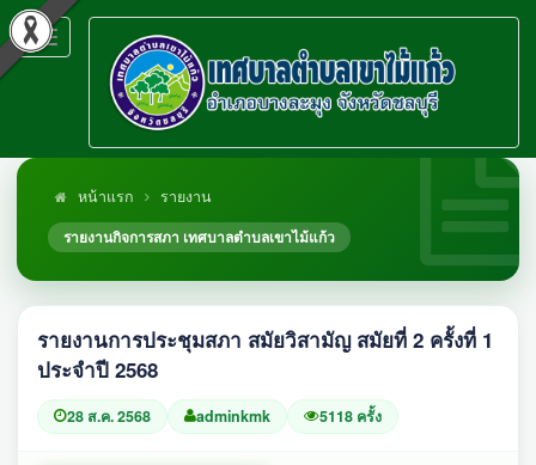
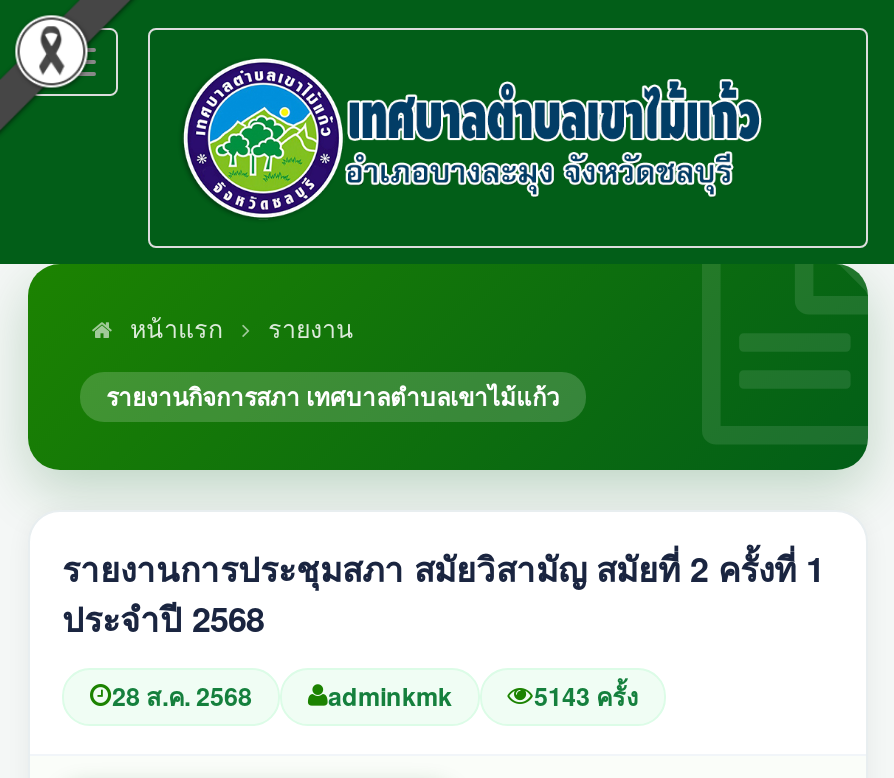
- 5118 ครั้ง
+ 5143 ครั้ง
